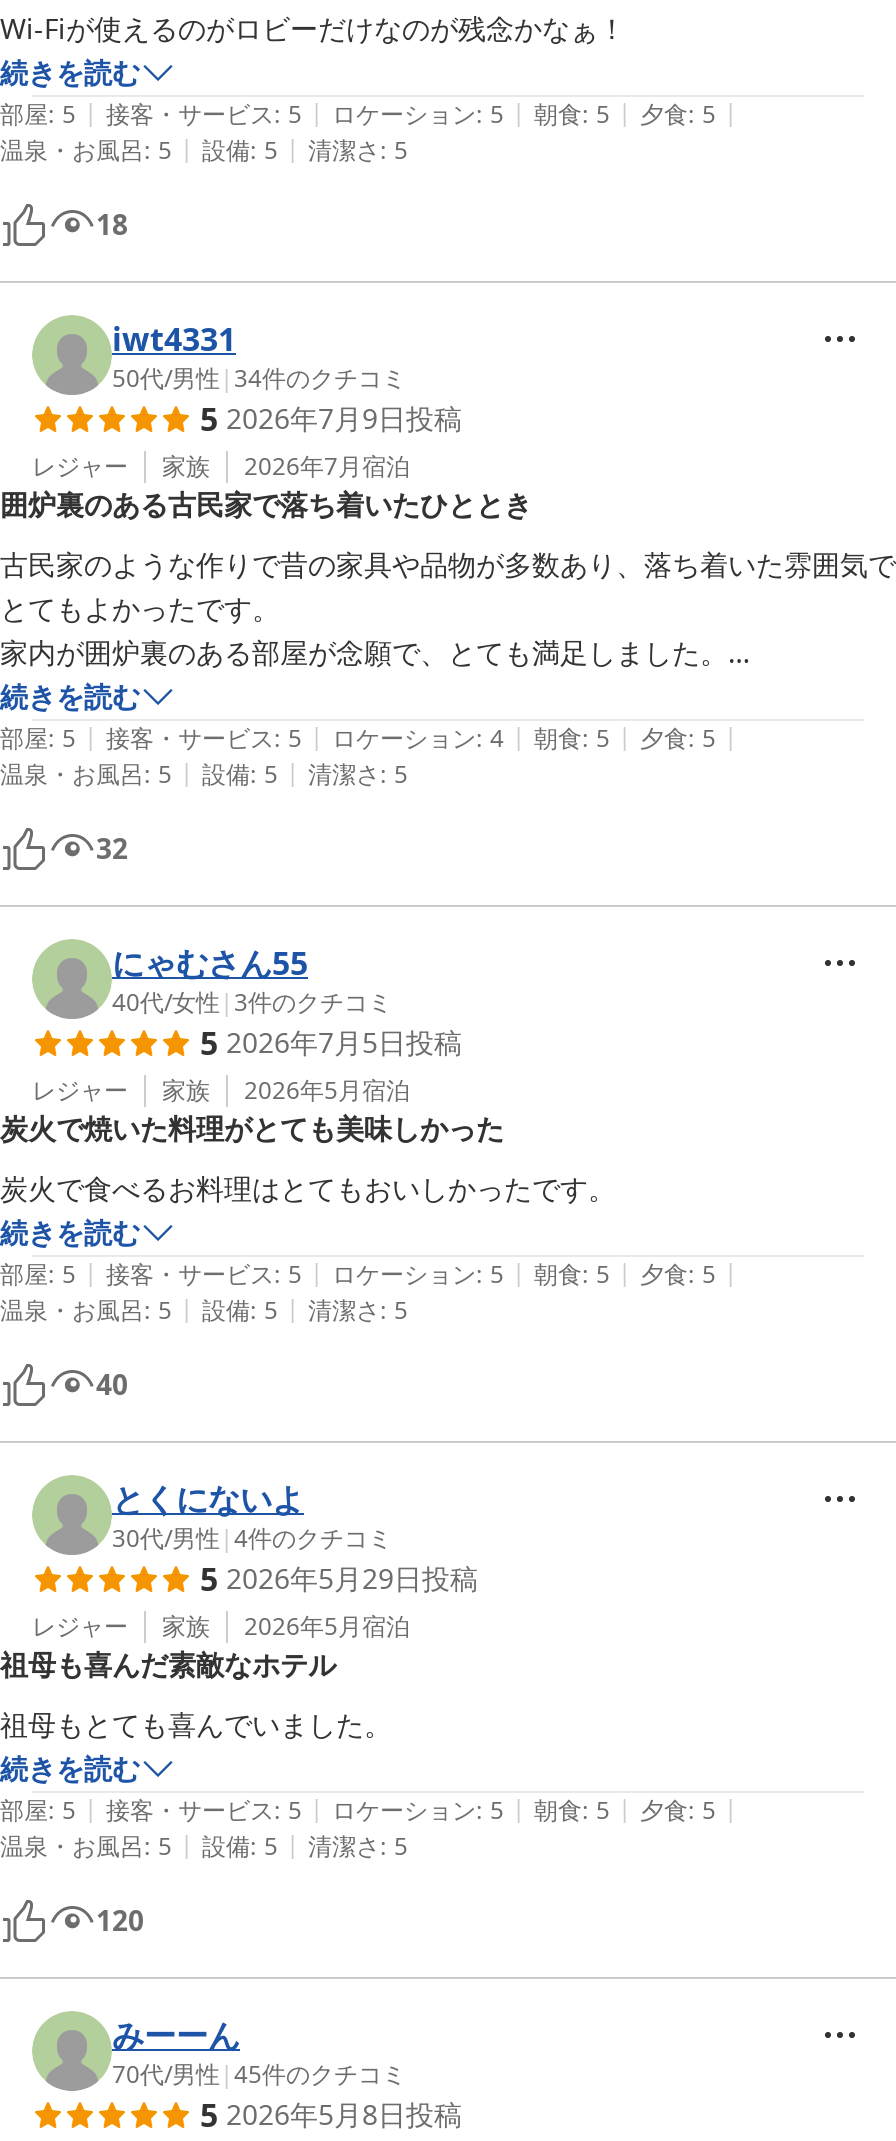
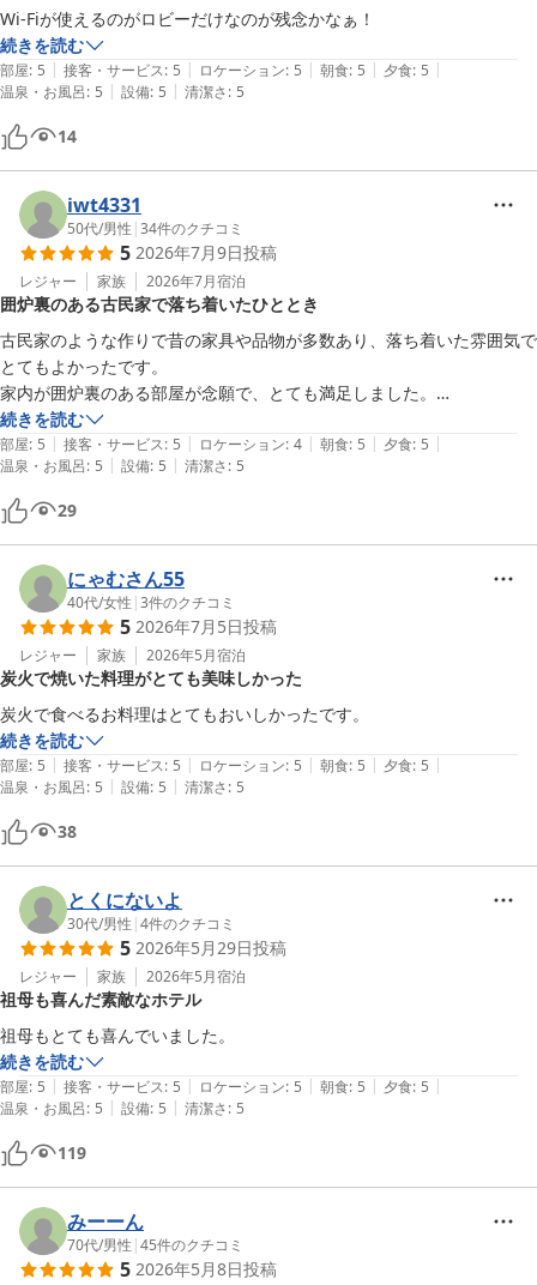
- 18
+ 14

- 32
+ 29

- 40
+ 38

- 120
+ 119
